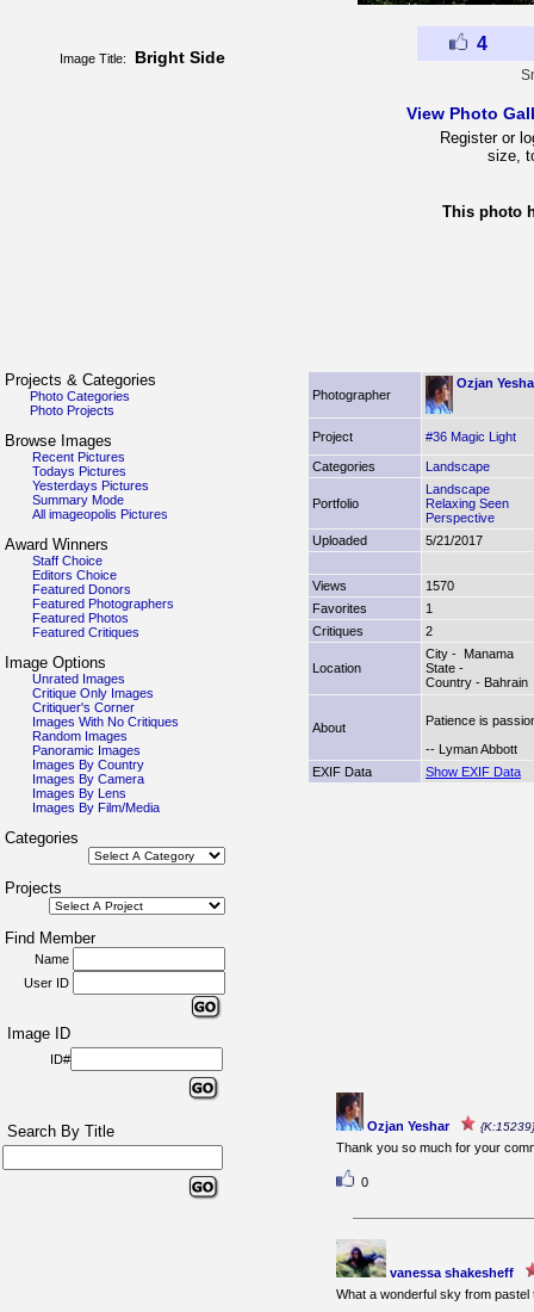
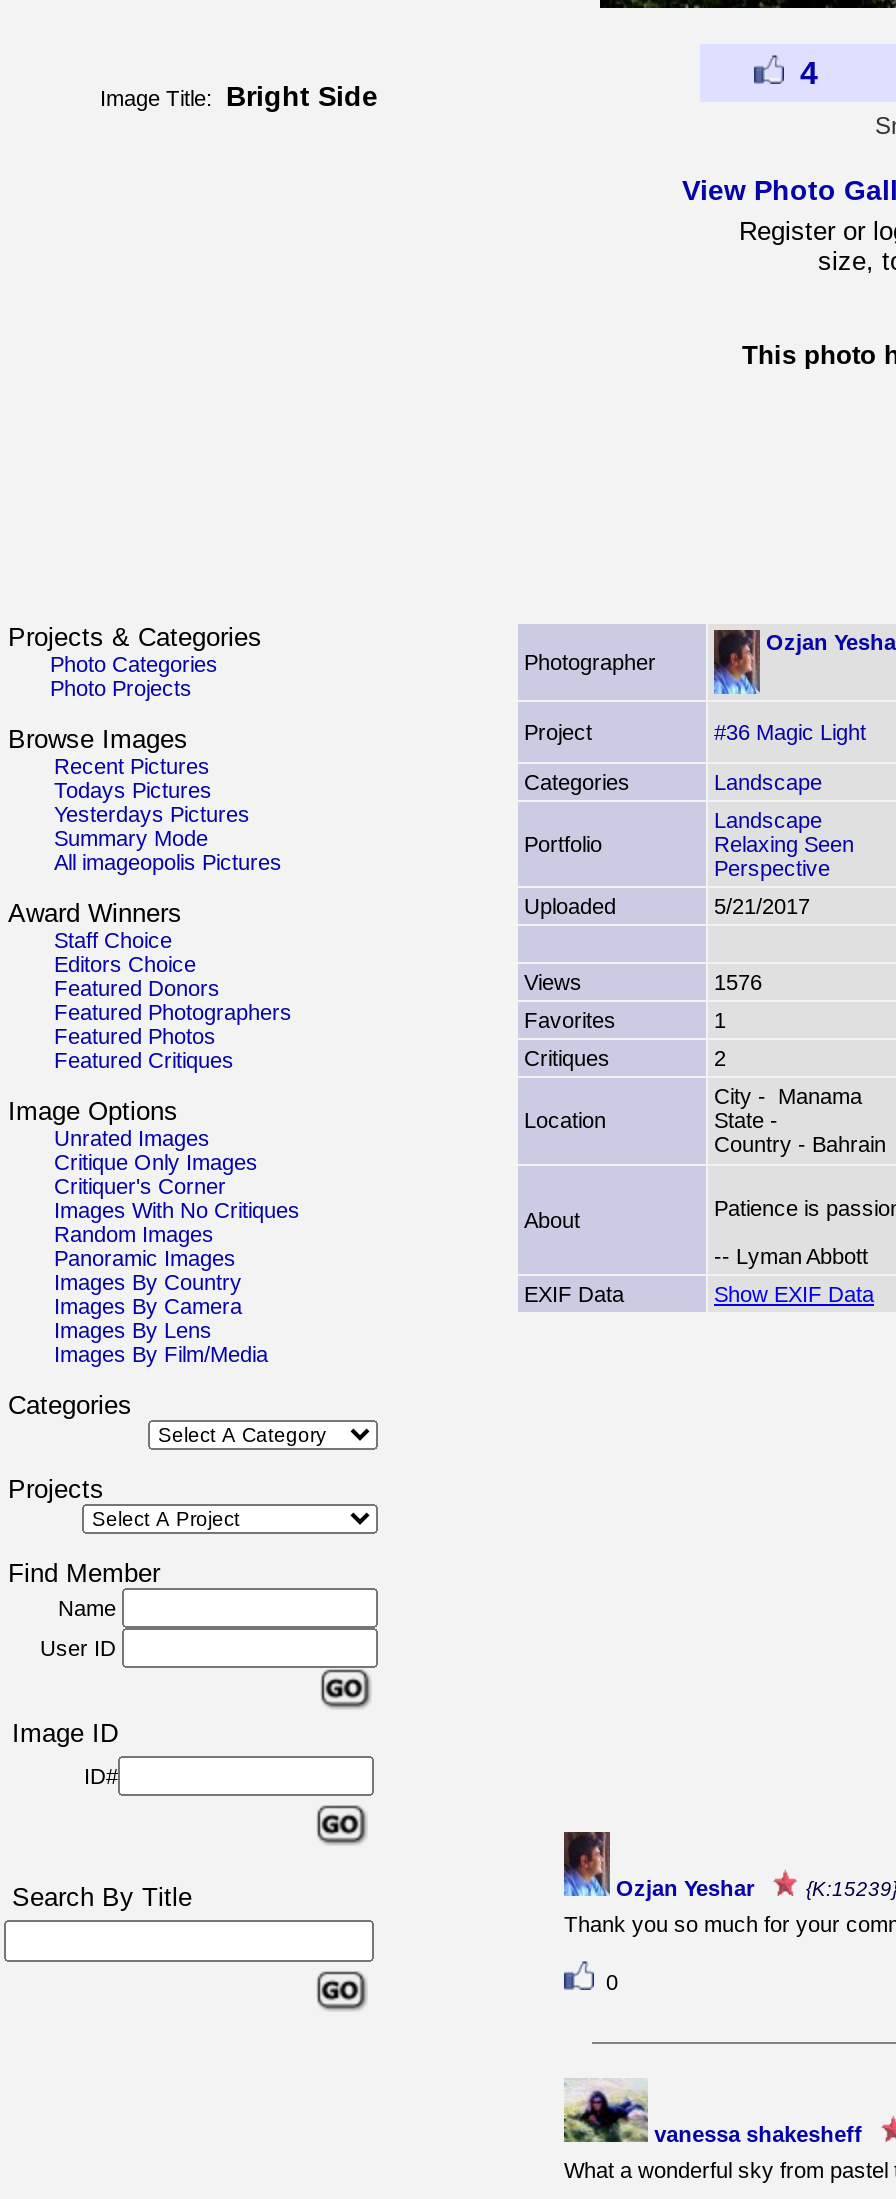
- 1570
+ 1576
